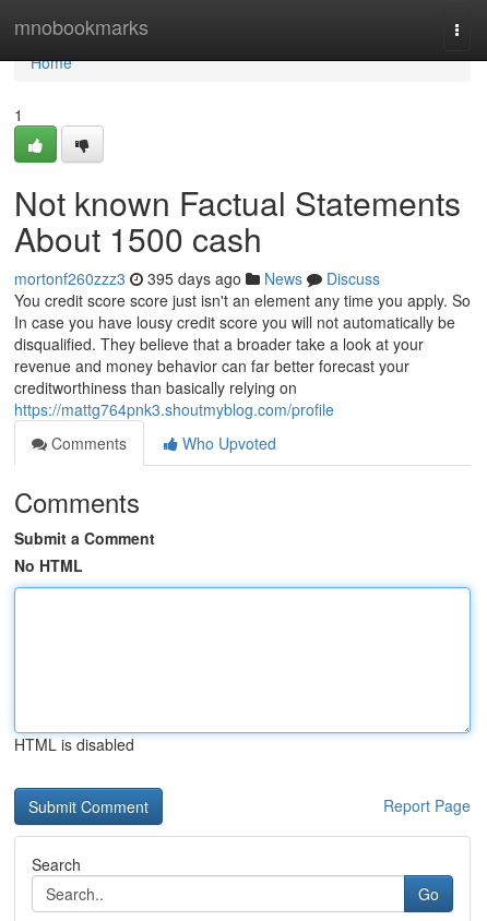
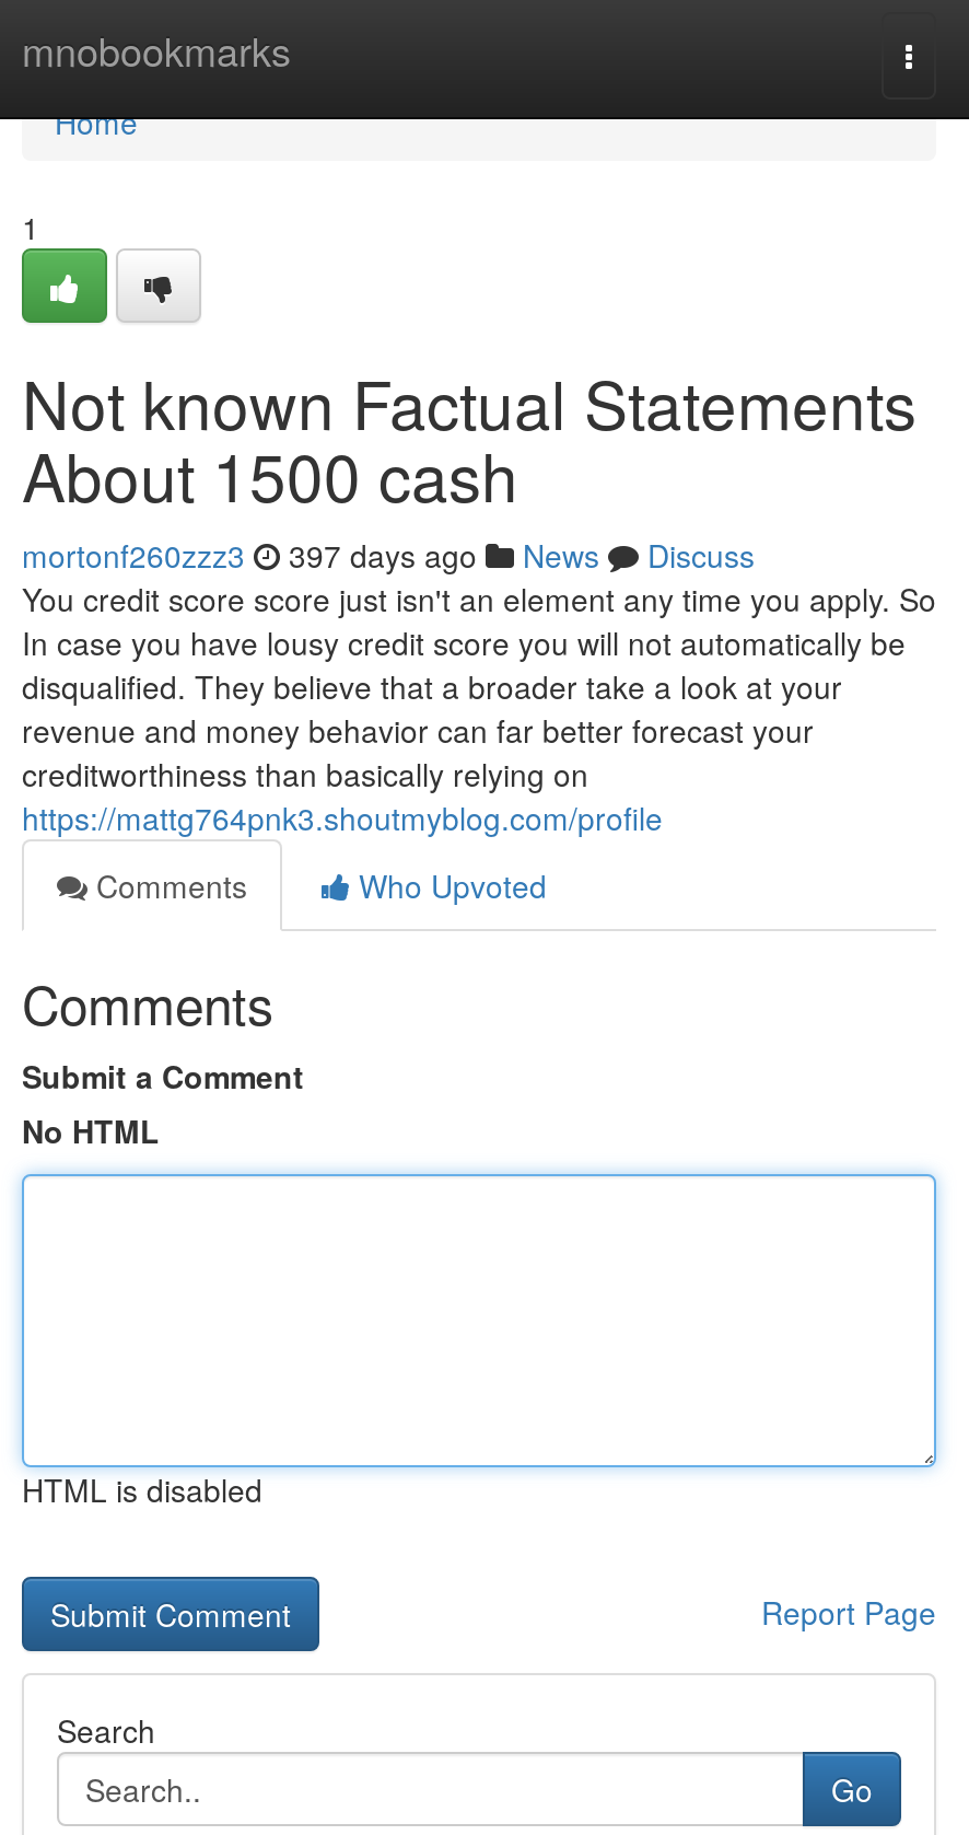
- mortonf260zzz3 395 days ago News Discuss
+ mortonf260zzz3 397 days ago News Discuss
